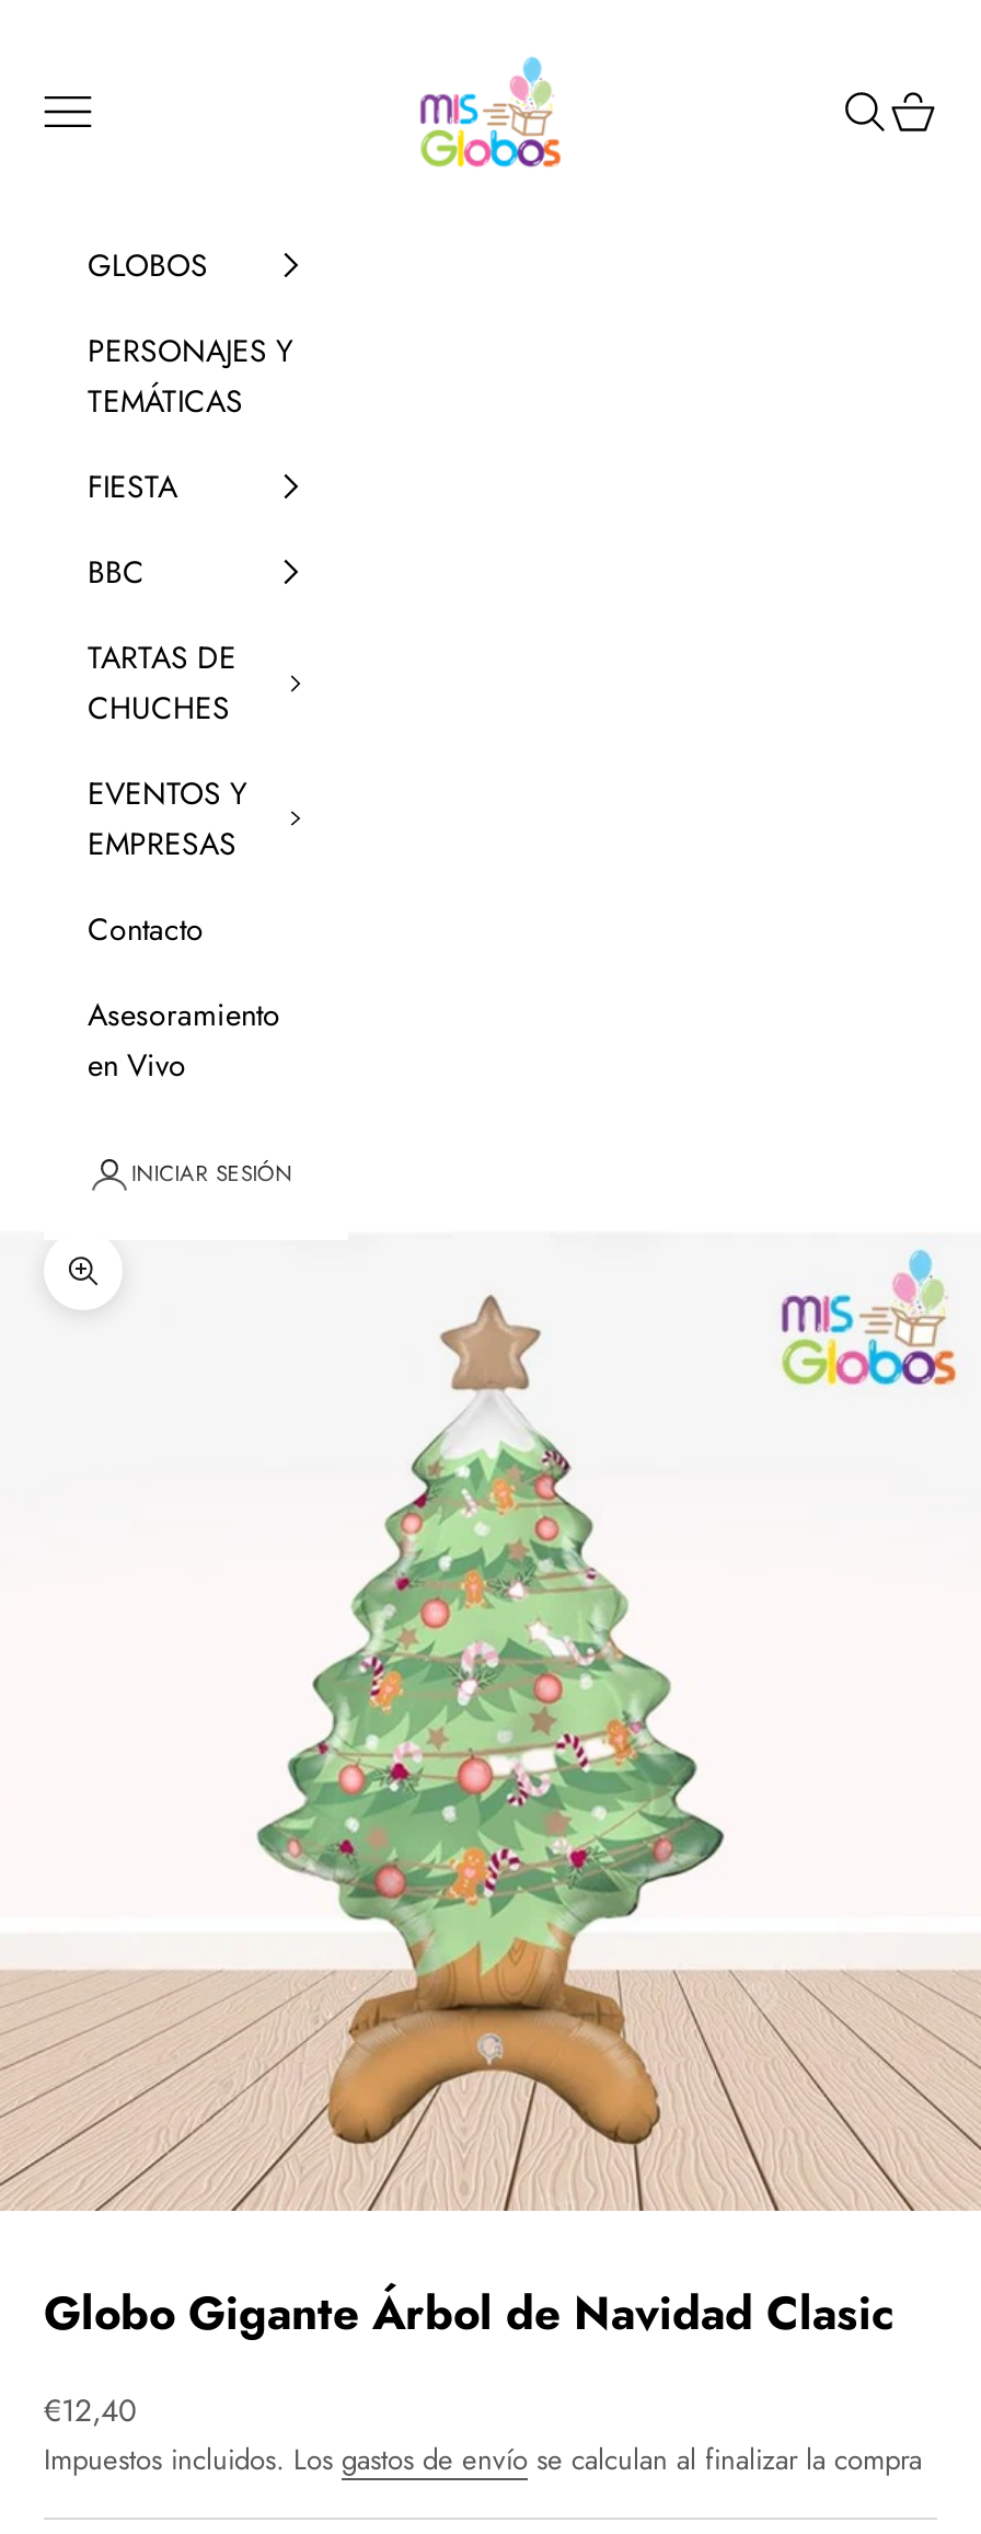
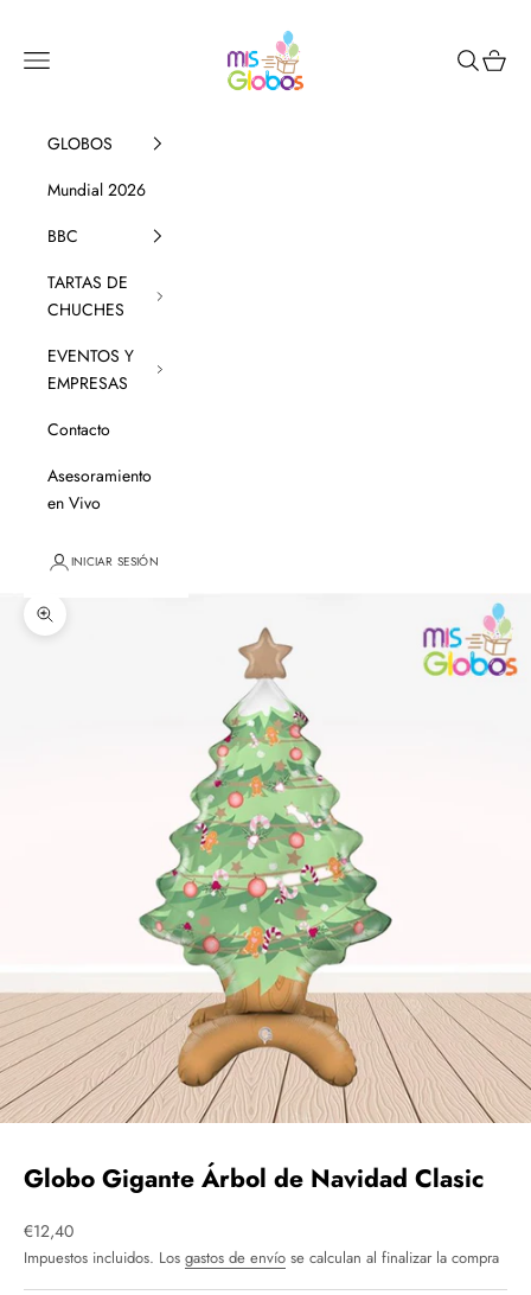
- PERSONAJES Y
- TEMÁTICAS
- FIESTA
+ Mundial 2026
